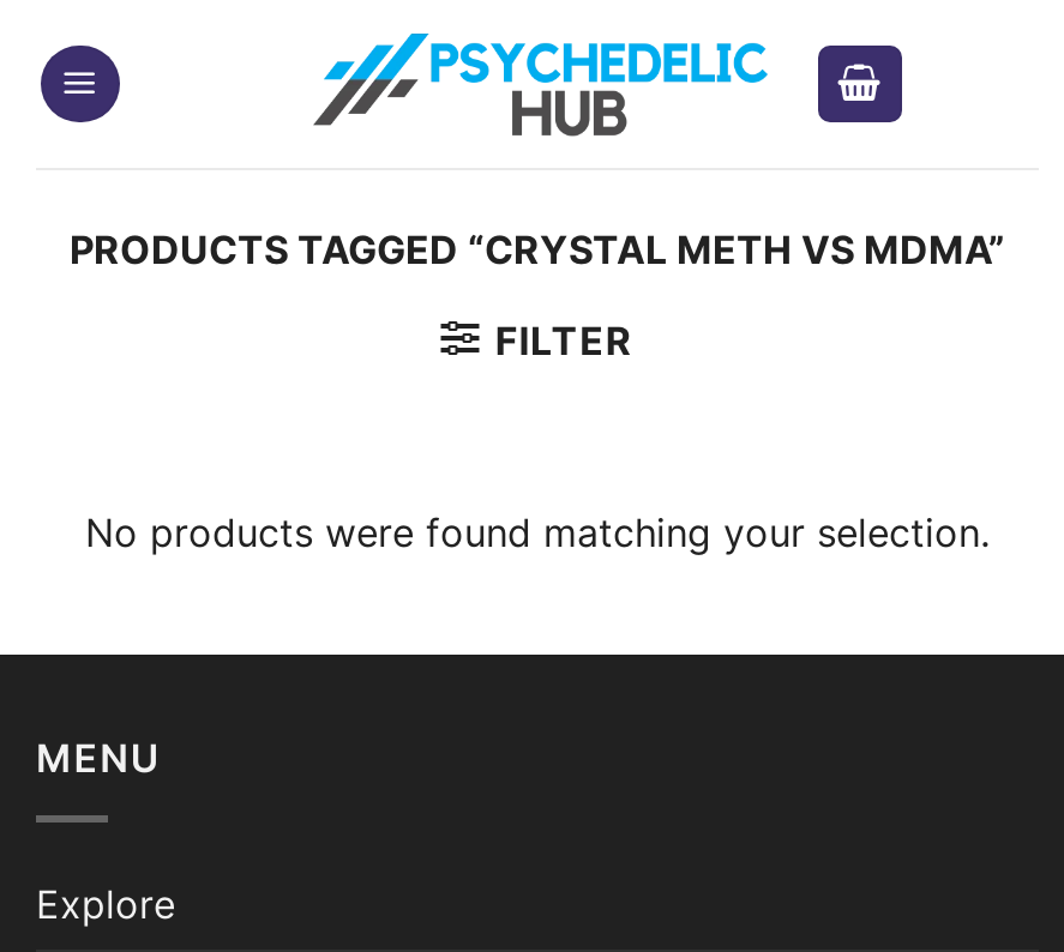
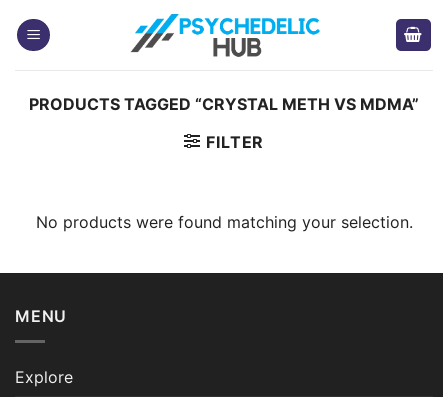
- [image]

+ [image]
